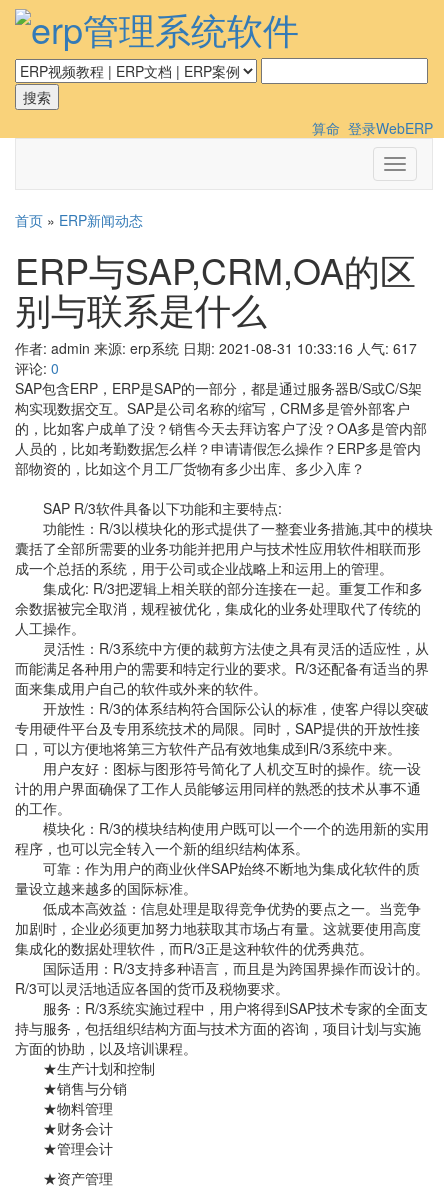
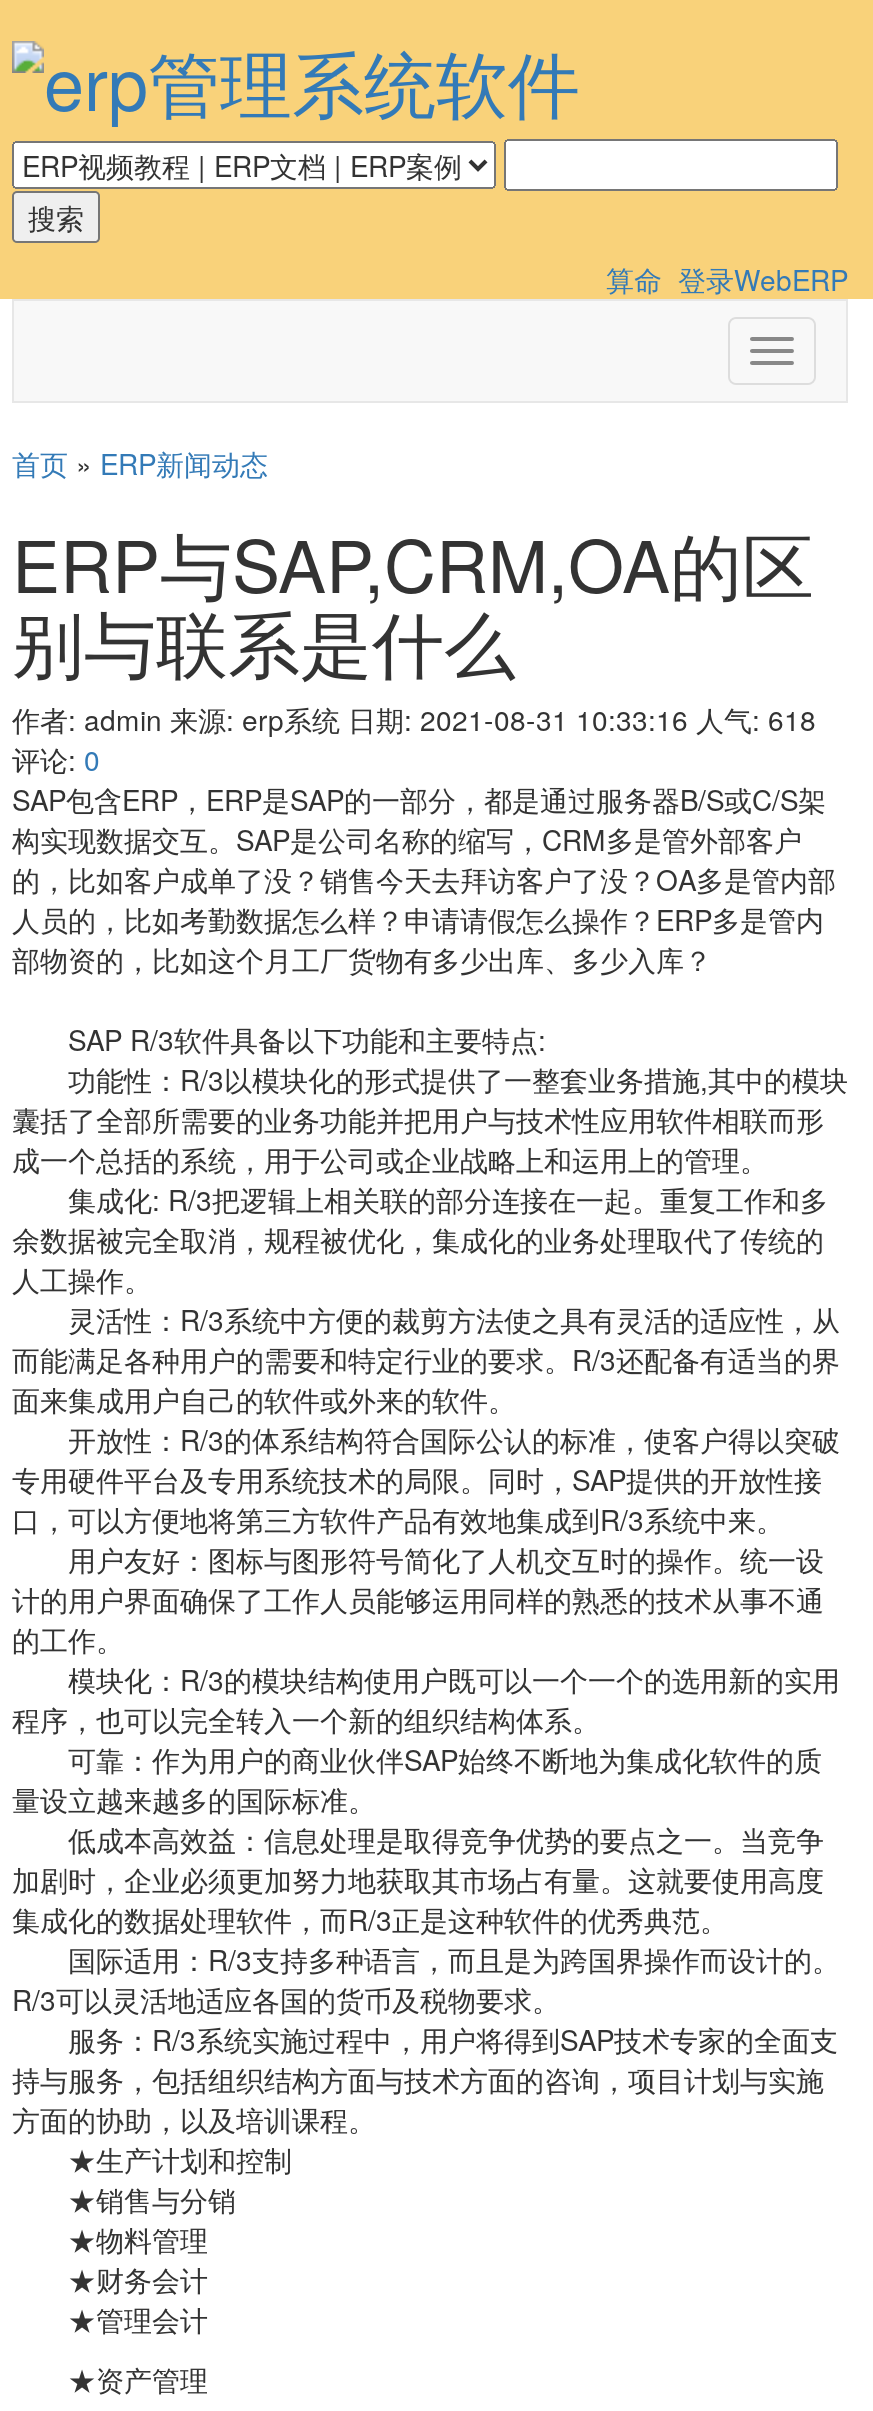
- 作者: admin 来源: erp系统 日期: 2021-08-31 10:33:16 人气: 617
+ 作者: admin 来源: erp系统 日期: 2021-08-31 10:33:16 人气: 618
